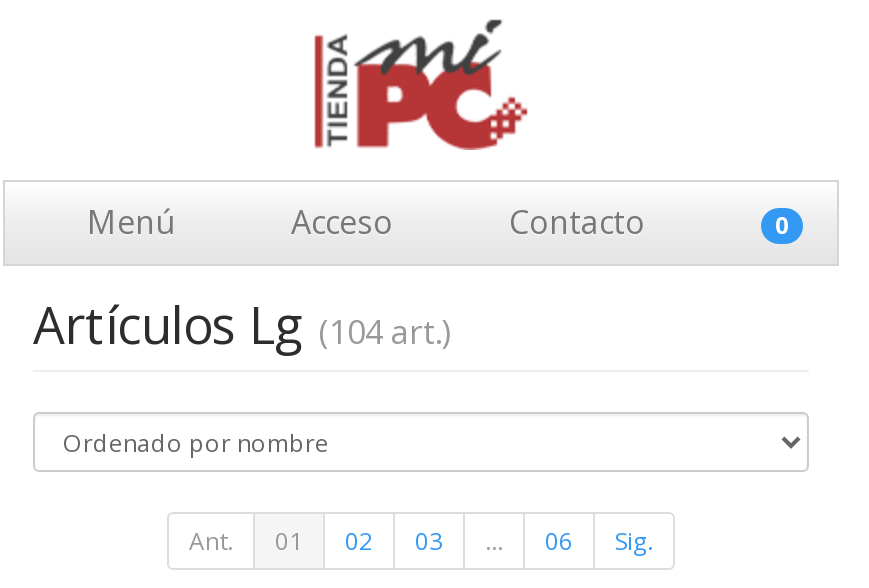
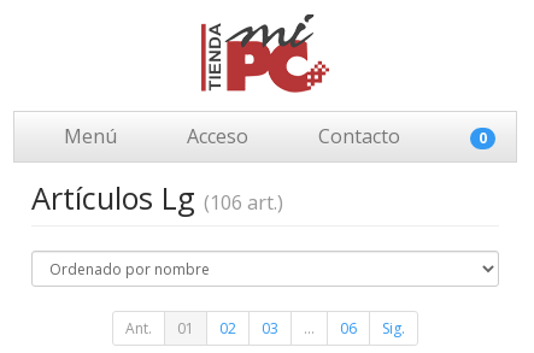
- Artículos Lg (104 art.)
+ Artículos Lg (106 art.)
